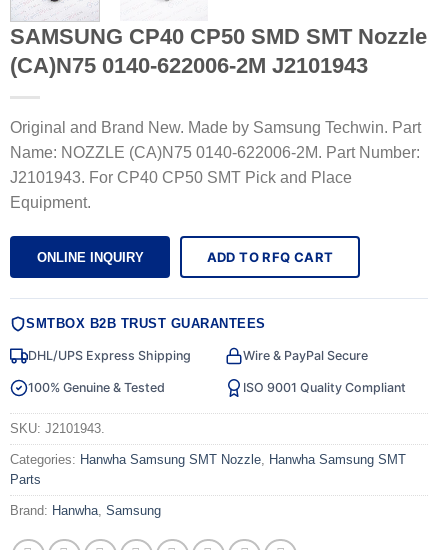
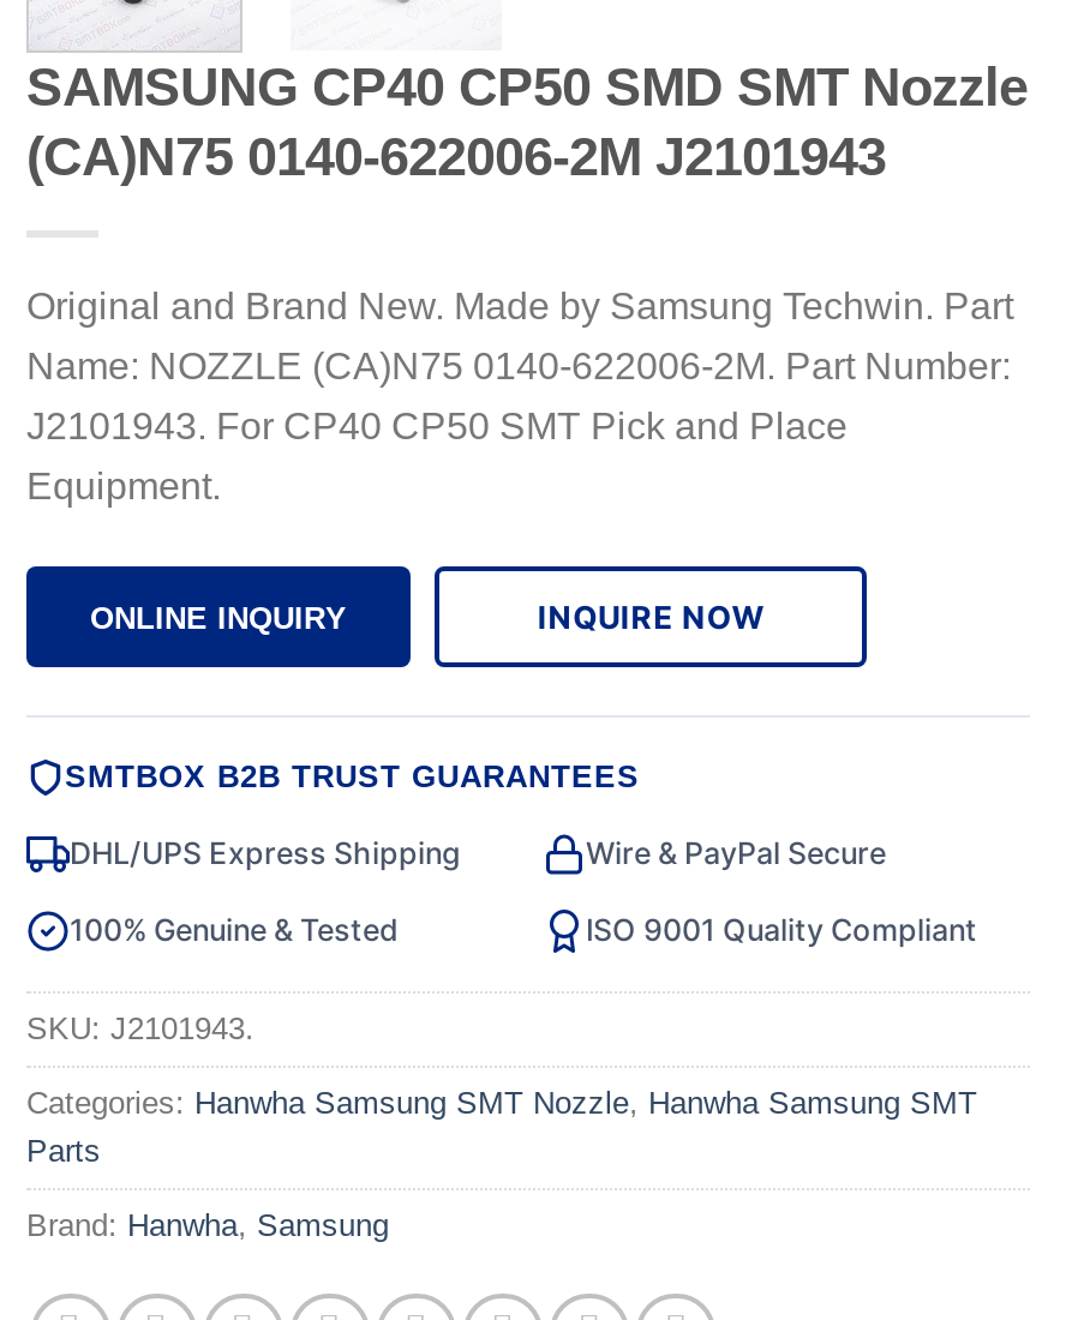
- ADD TO RFQ CART
+ INQUIRE NOW
